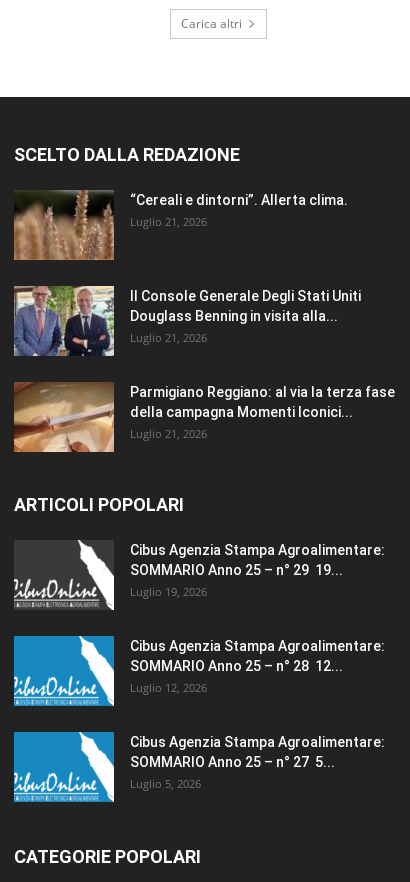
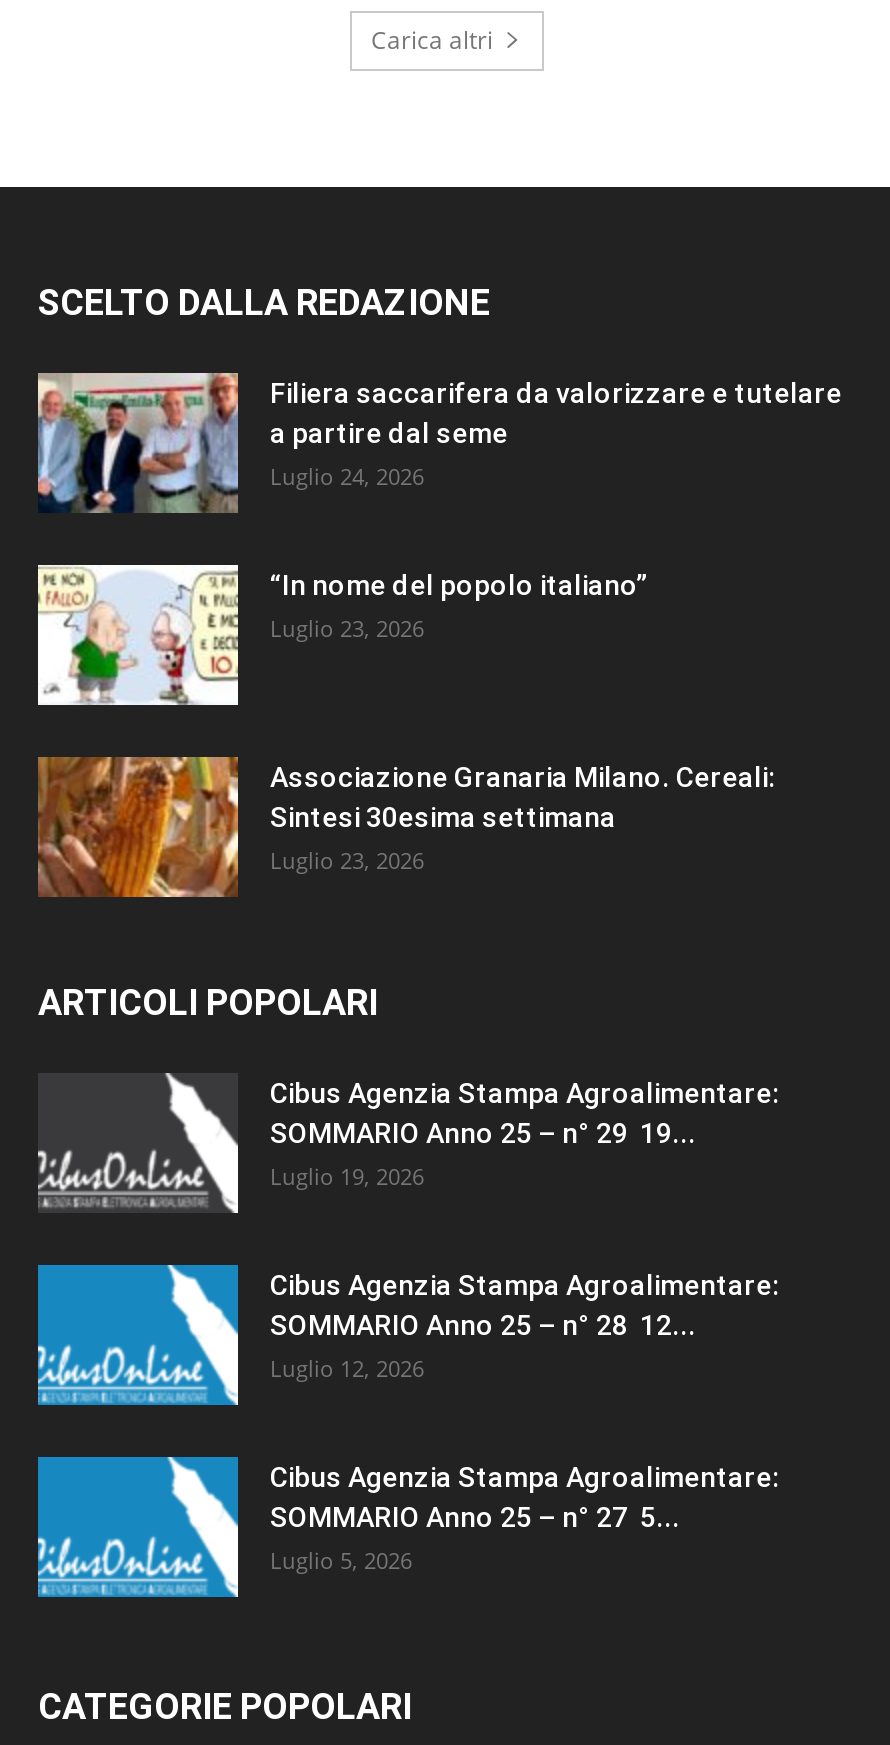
- [image]
- “Cereali e dintorni”. Allerta clima.
- Luglio 21, 2026
+ [image]
+ Filiera saccarifera da valorizzare e tutelare
+ a partire dal seme
+ Luglio 24, 2026

- [image]
- Il Console Generale Degli Stati Uniti
- Douglass Benning in visita alla...
- Luglio 21, 2026
+ [image]
+ “In nome del popolo italiano”
+ Luglio 23, 2026

- [image]
- Parmigiano Reggiano: al via la terza fase
- della campagna Momenti Iconici...
- Luglio 21, 2026
+ [image]
+ Associazione Granaria Milano. Cereali:
+ Sintesi 30esima settimana
+ Luglio 23, 2026
